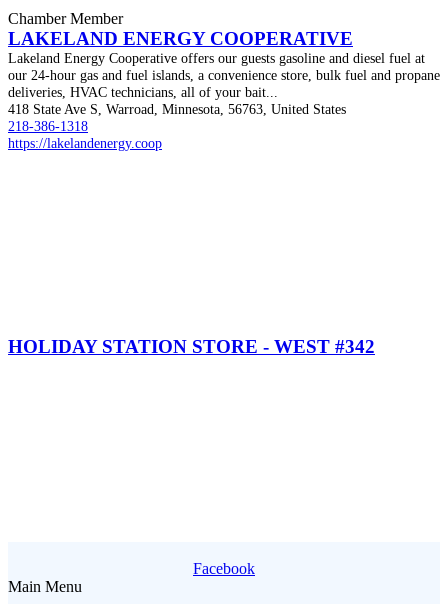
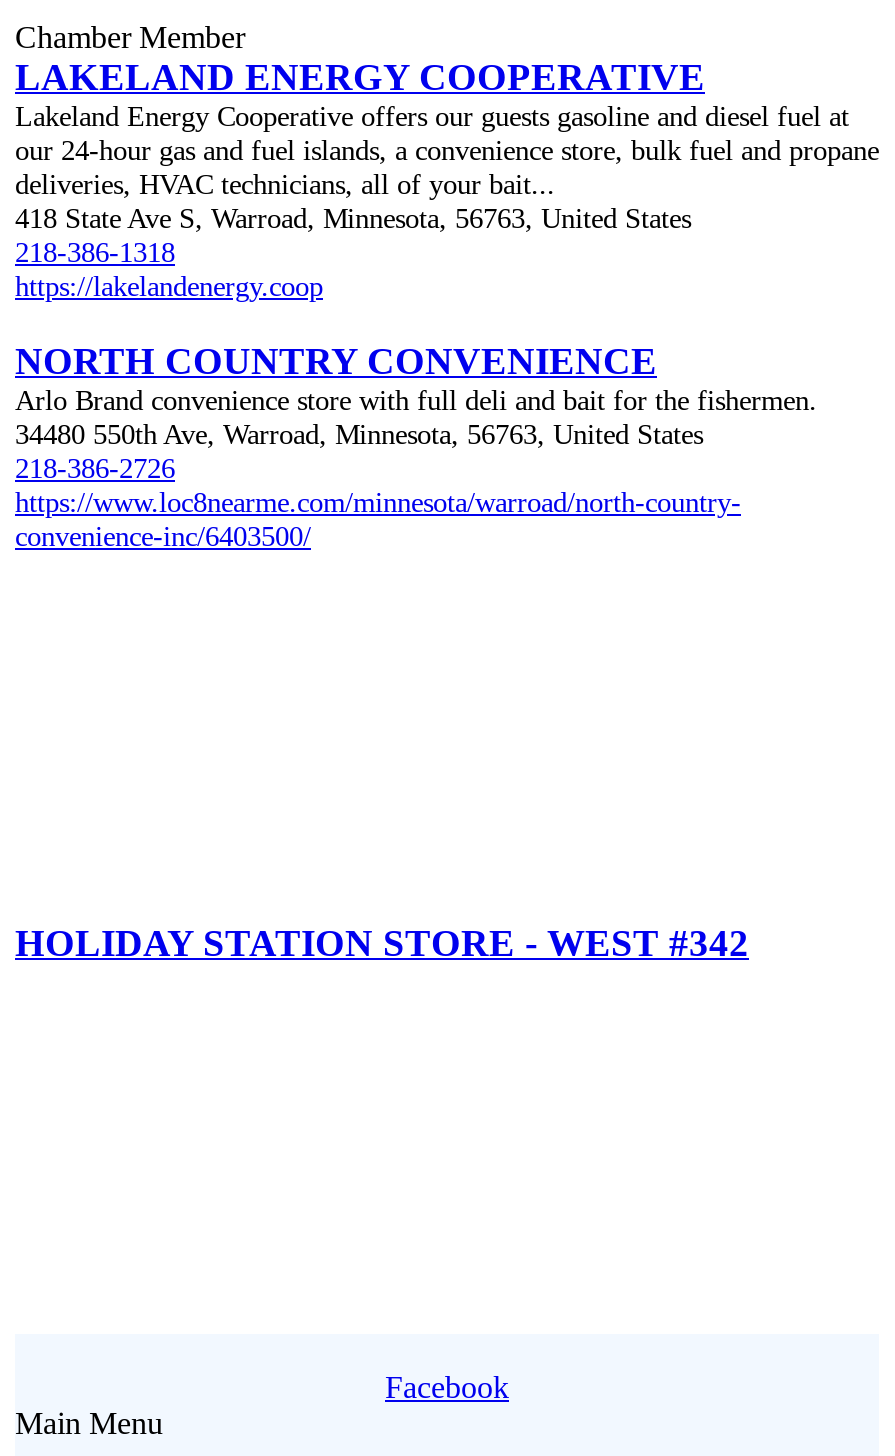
+ NORTH COUNTRY CONVENIENCE
+ Arlo Brand convenience store with full deli and bait for the fishermen.
+ 34480 550th Ave, Warroad, Minnesota, 56763, United States
+ 218-386-2726
+ https://www.loc8nearme.com/minnesota/warroad/north-country-
+ convenience-inc/6403500/
